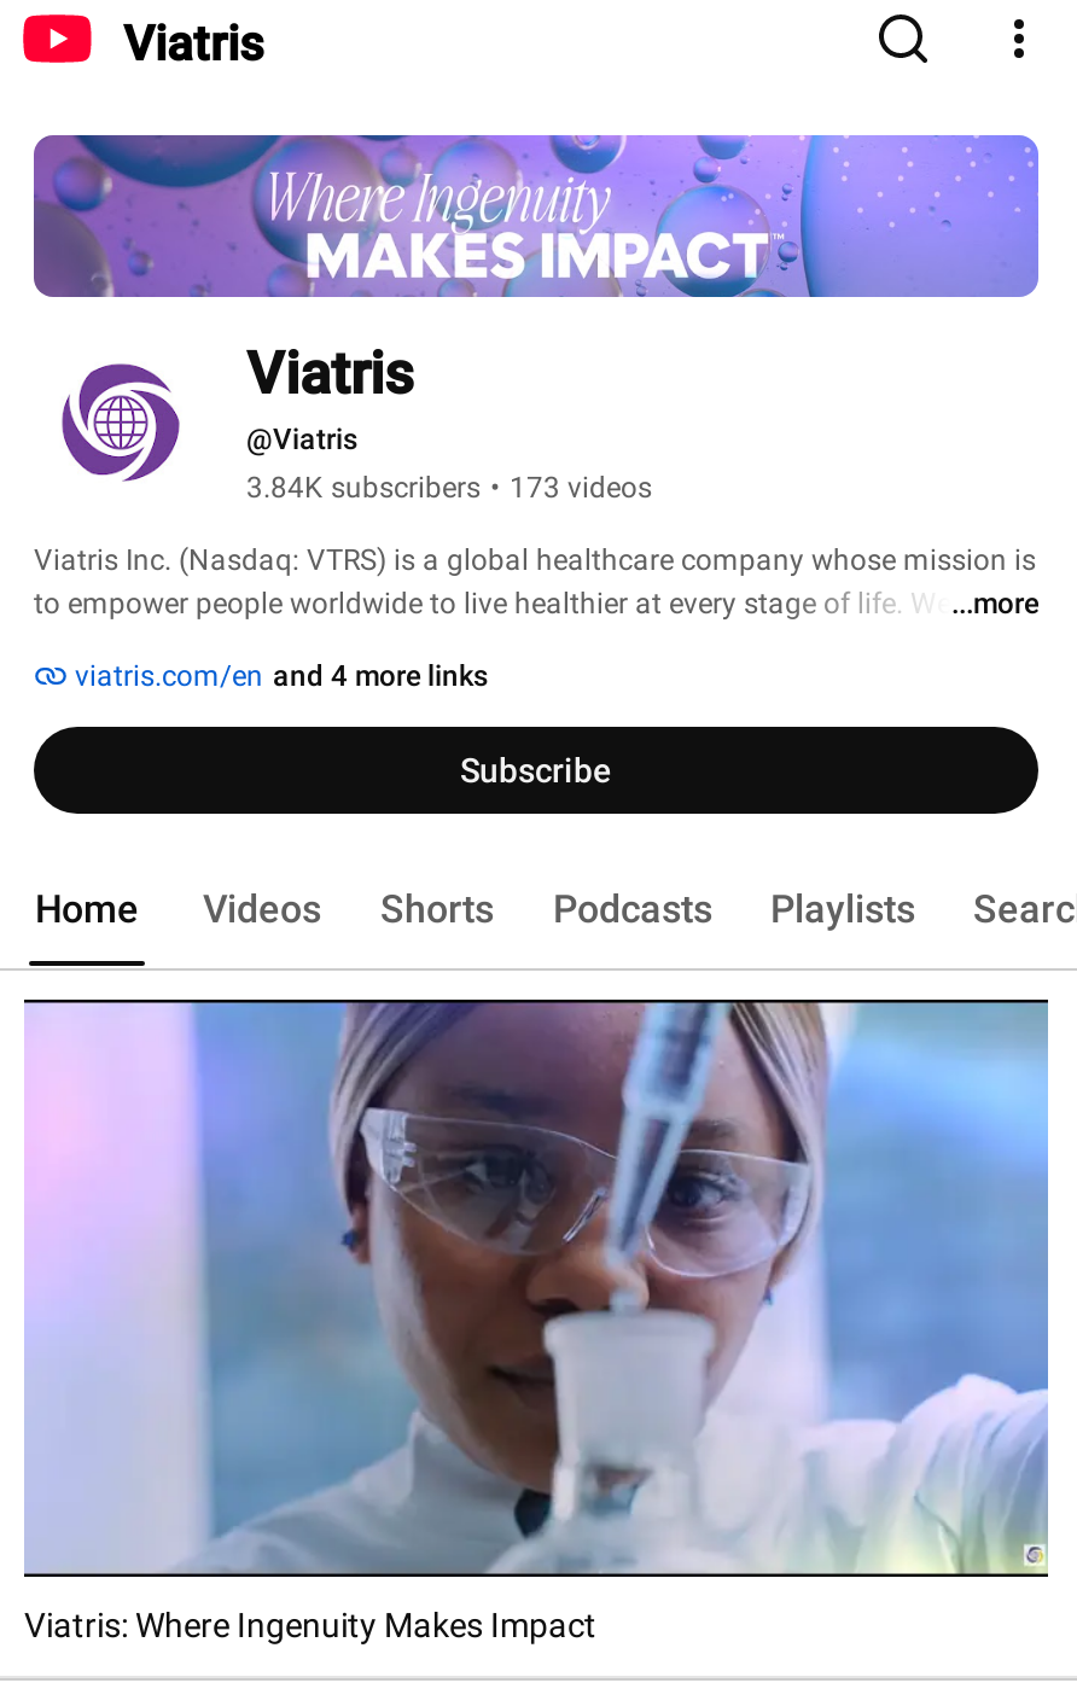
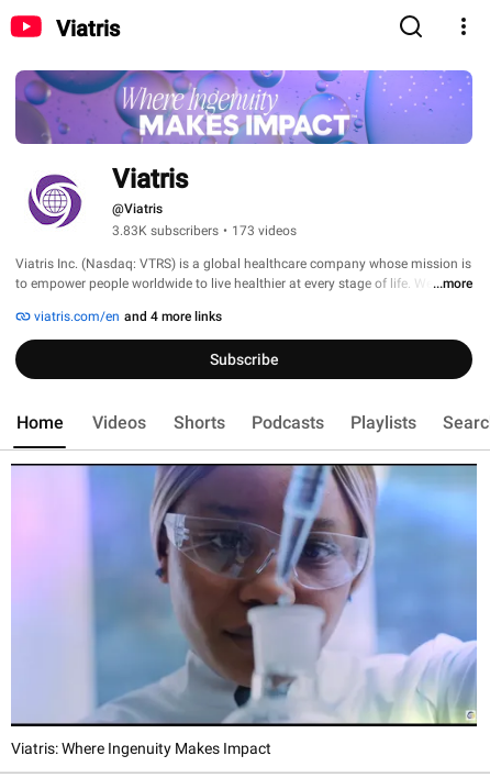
- 3.84K subscribers • 173 videos
+ 3.83K subscribers • 173 videos
